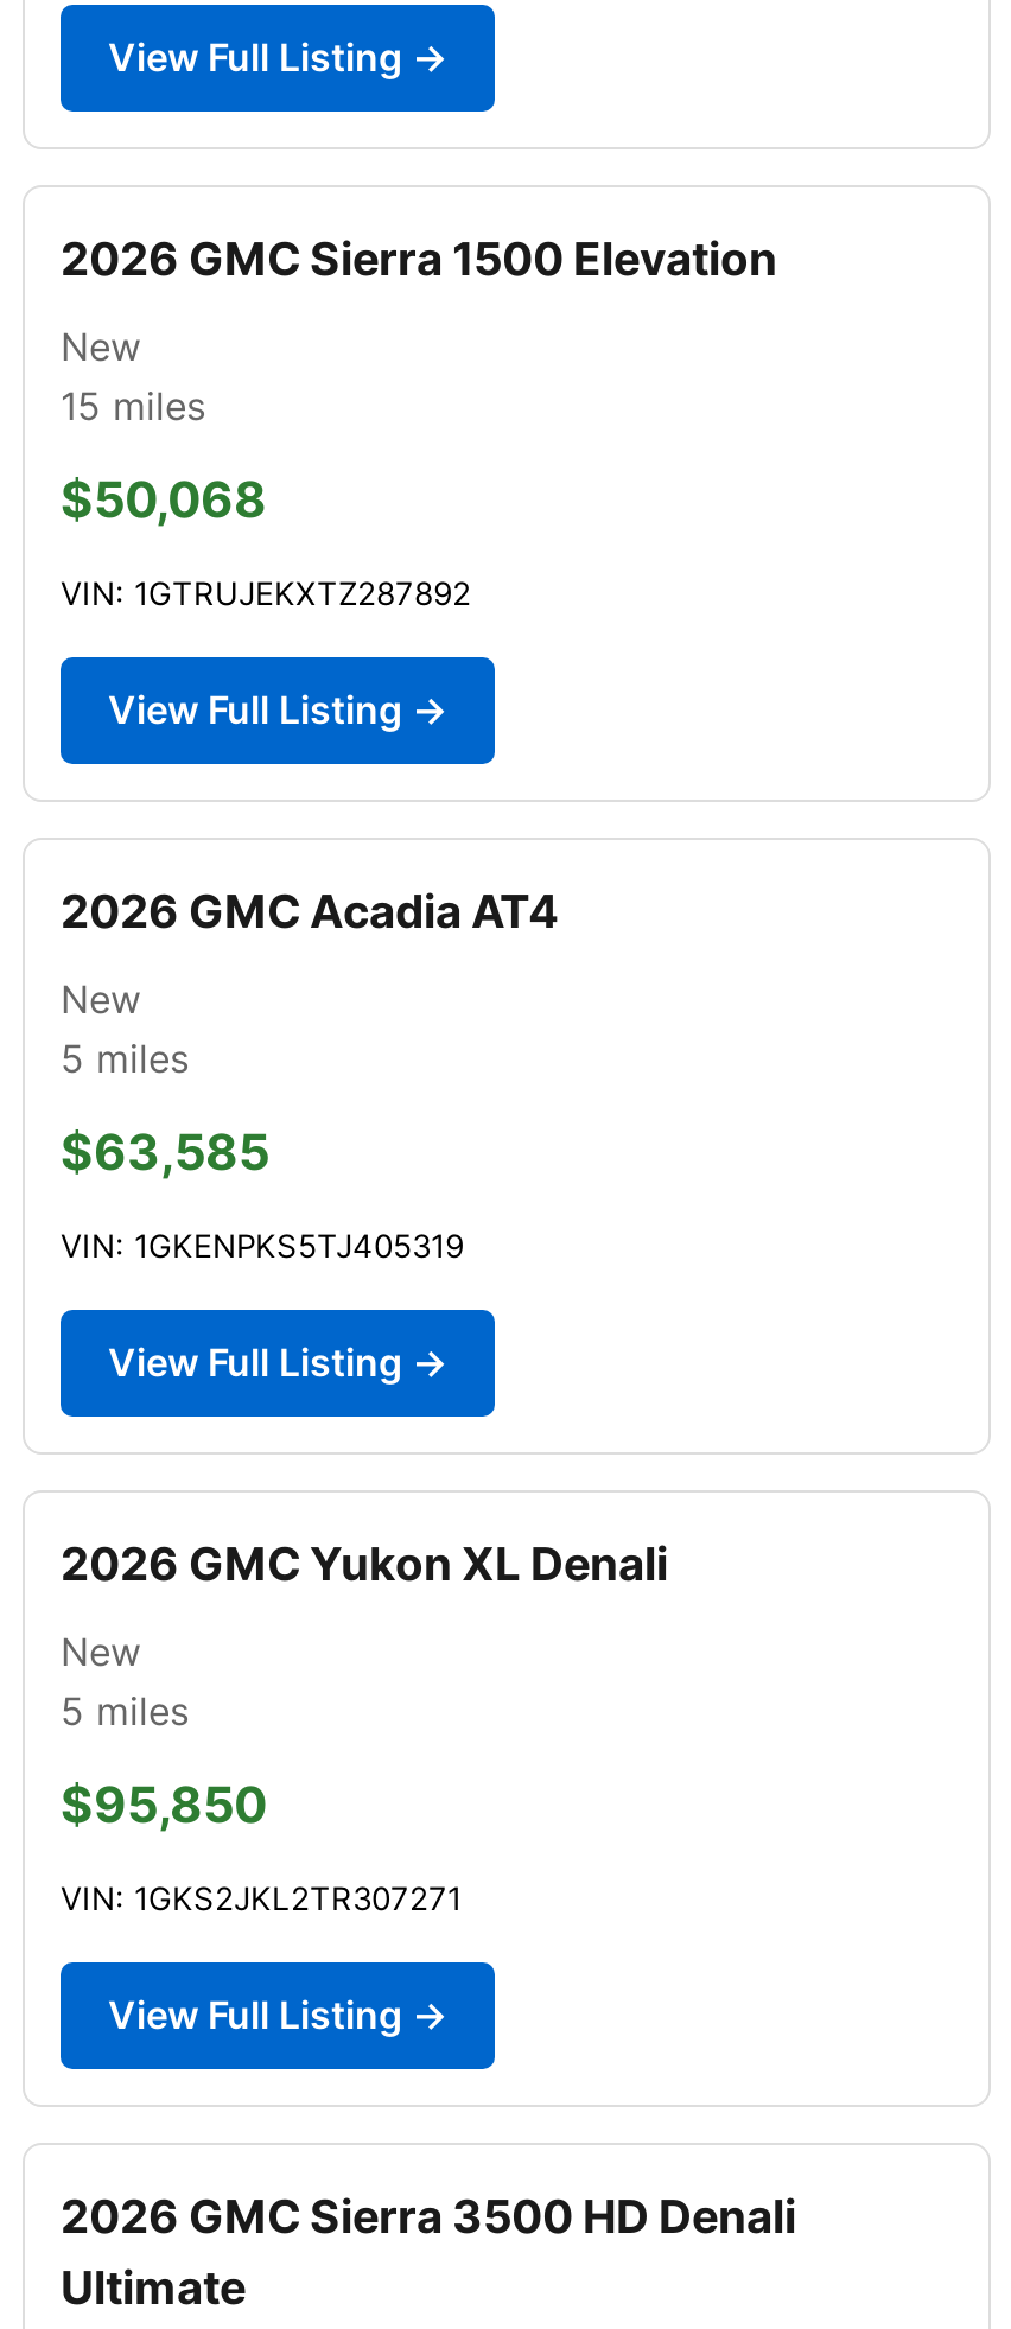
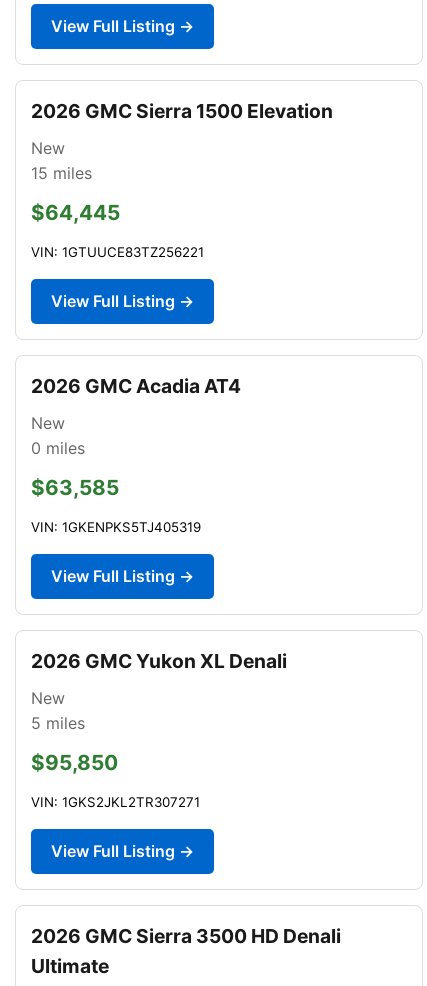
- $50,068
+ $64,445

- VIN: 1GTRUJEKXTZ287892
+ VIN: 1GTUUCE83TZ256221

- 5 miles
+ 0 miles
